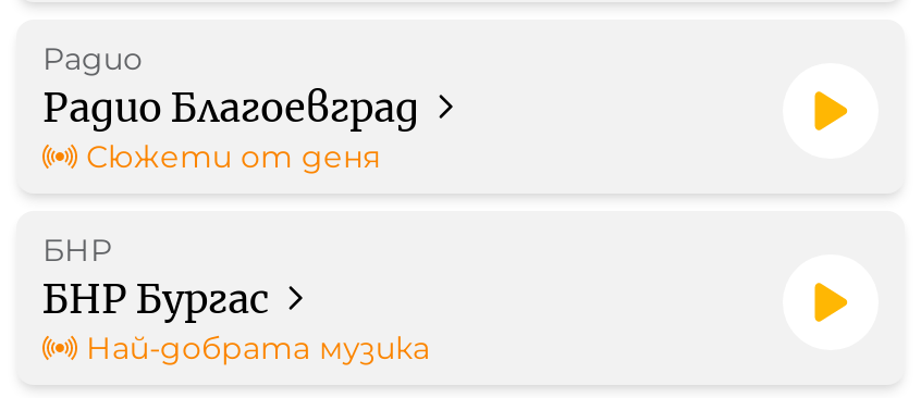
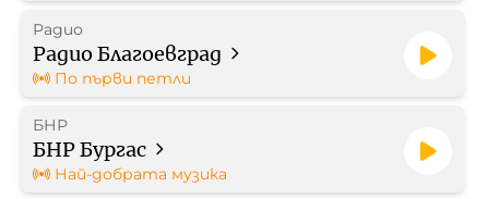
- Сюжети от деня
+ По първи петли
